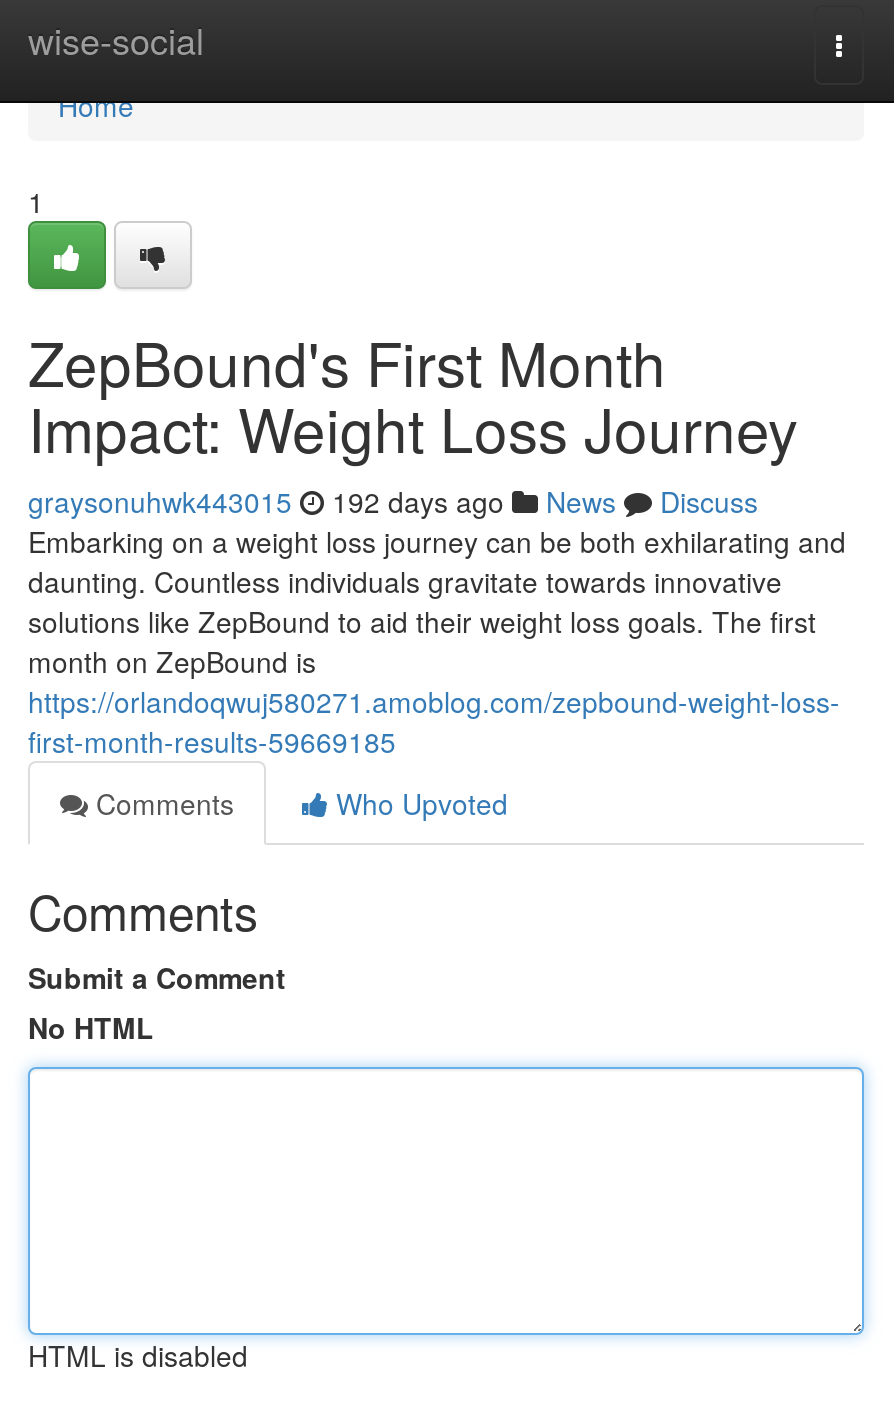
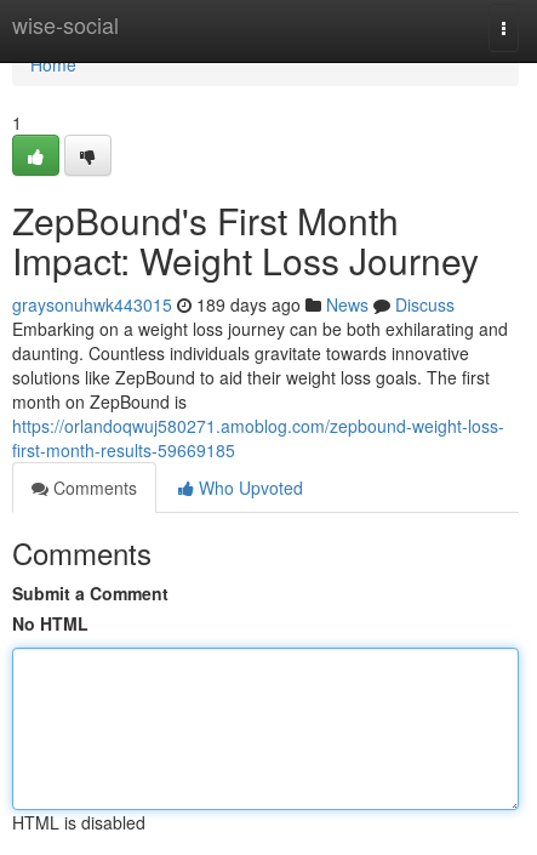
- graysonuhwk443015 192 days ago News Discuss
+ graysonuhwk443015 189 days ago News Discuss
